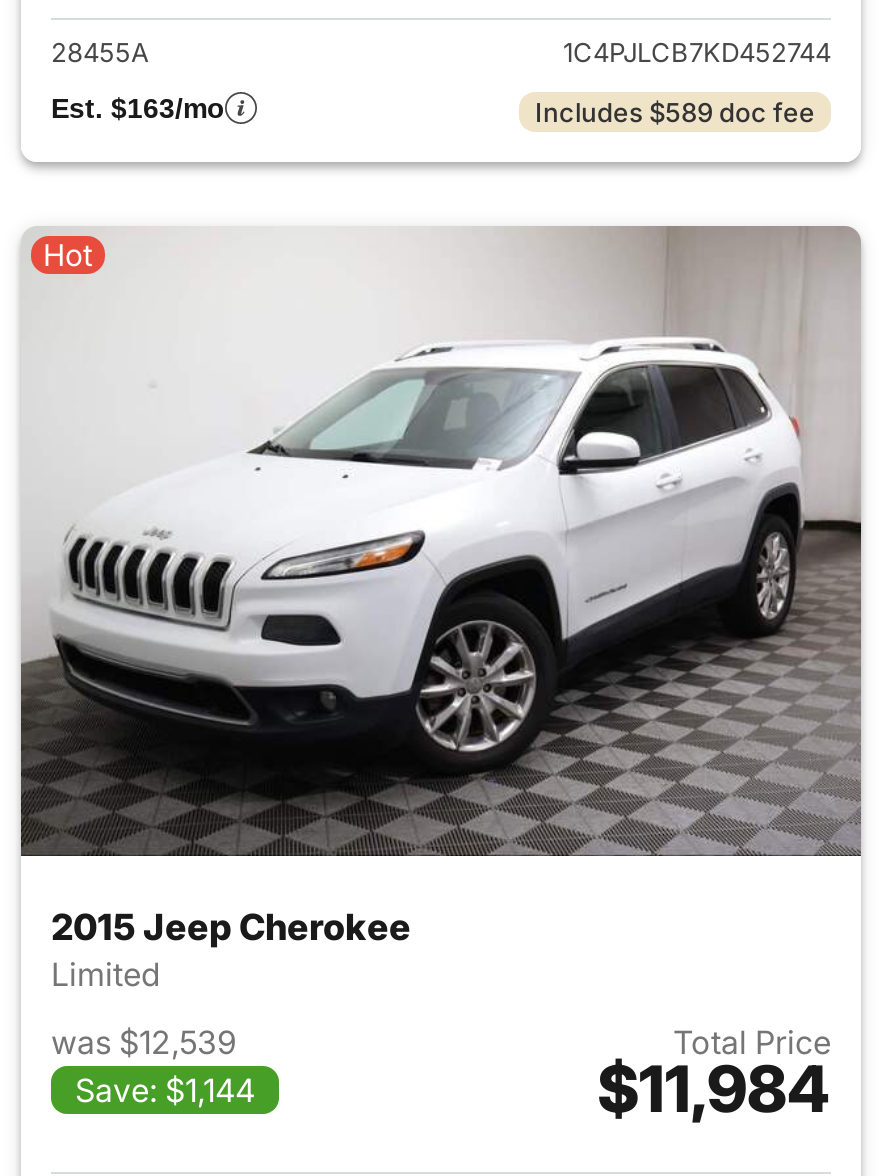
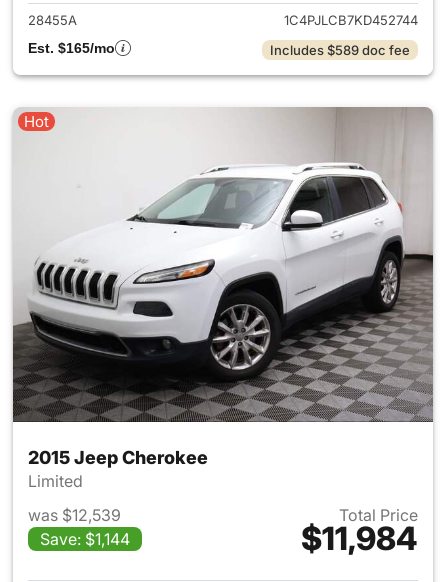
- Est. $163/mo
+ Est. $165/mo
